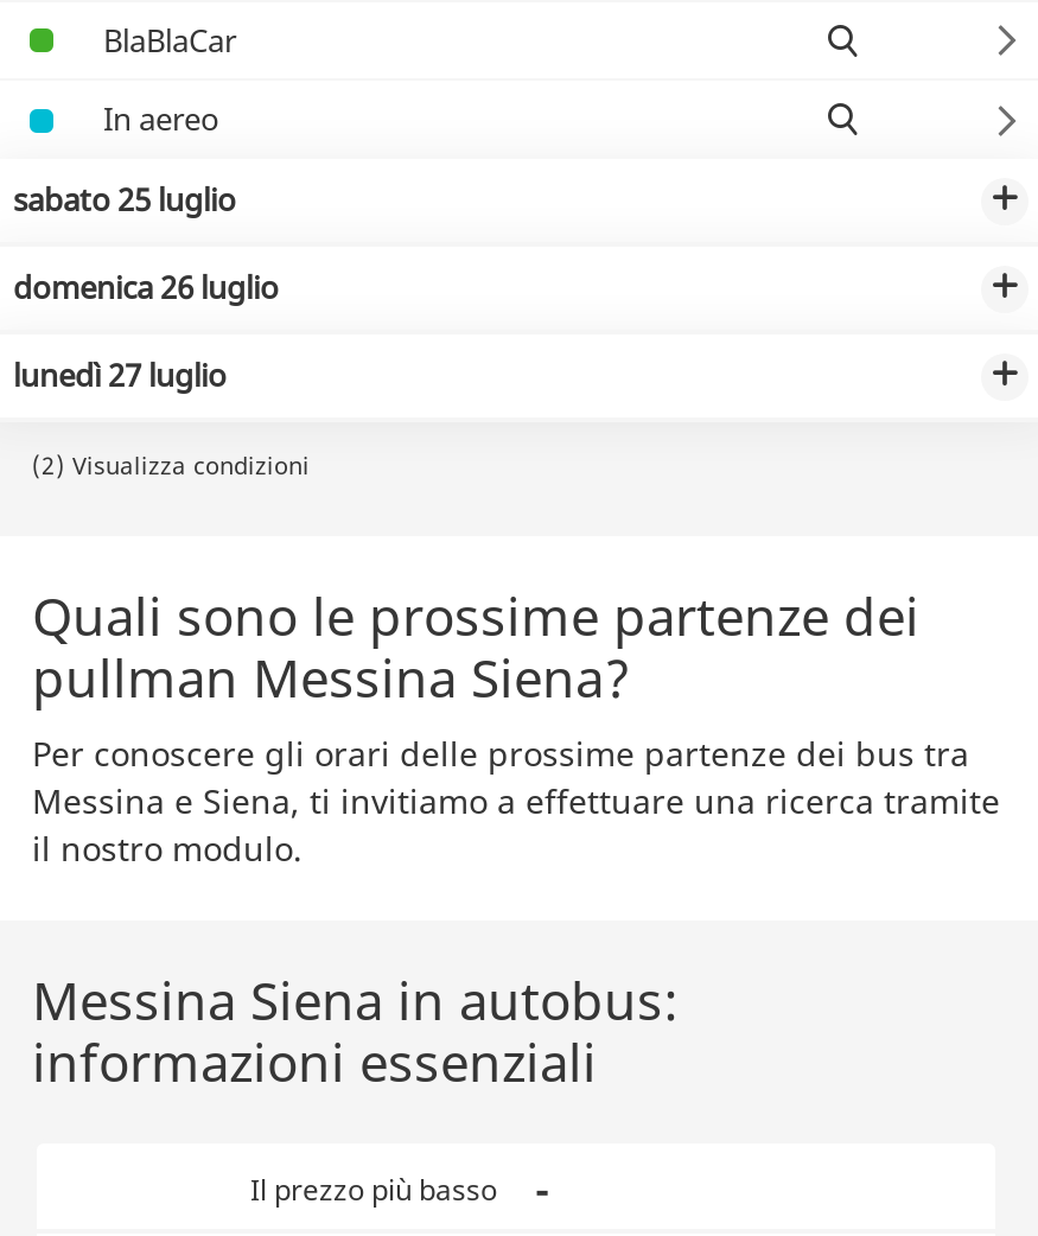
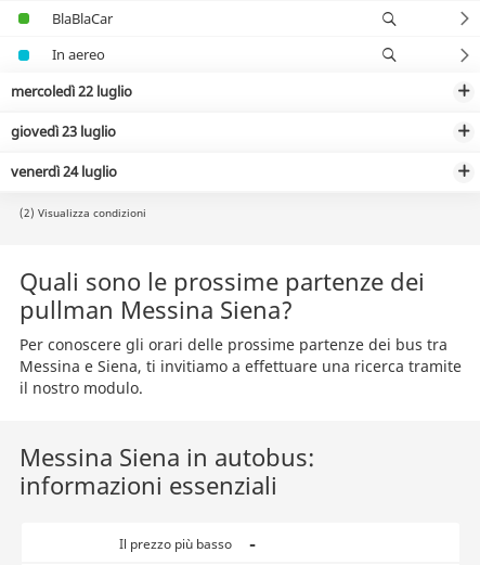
- sabato 25 luglio
+ mercoledì 22 luglio

- domenica 26 luglio
+ giovedì 23 luglio

- lunedì 27 luglio
+ venerdì 24 luglio
